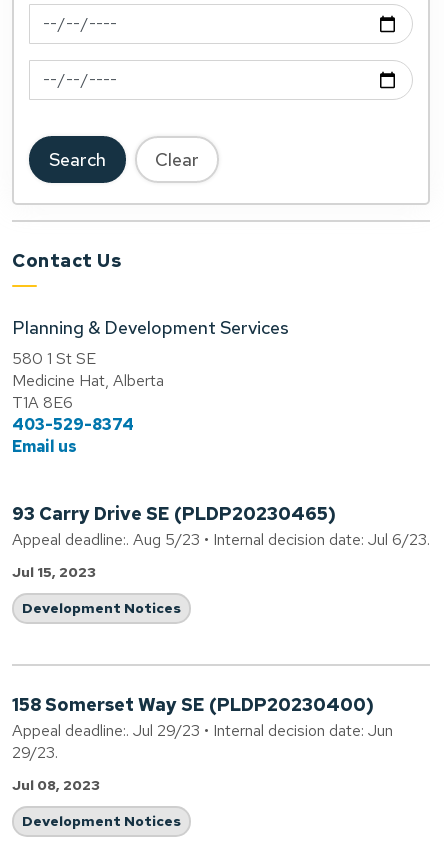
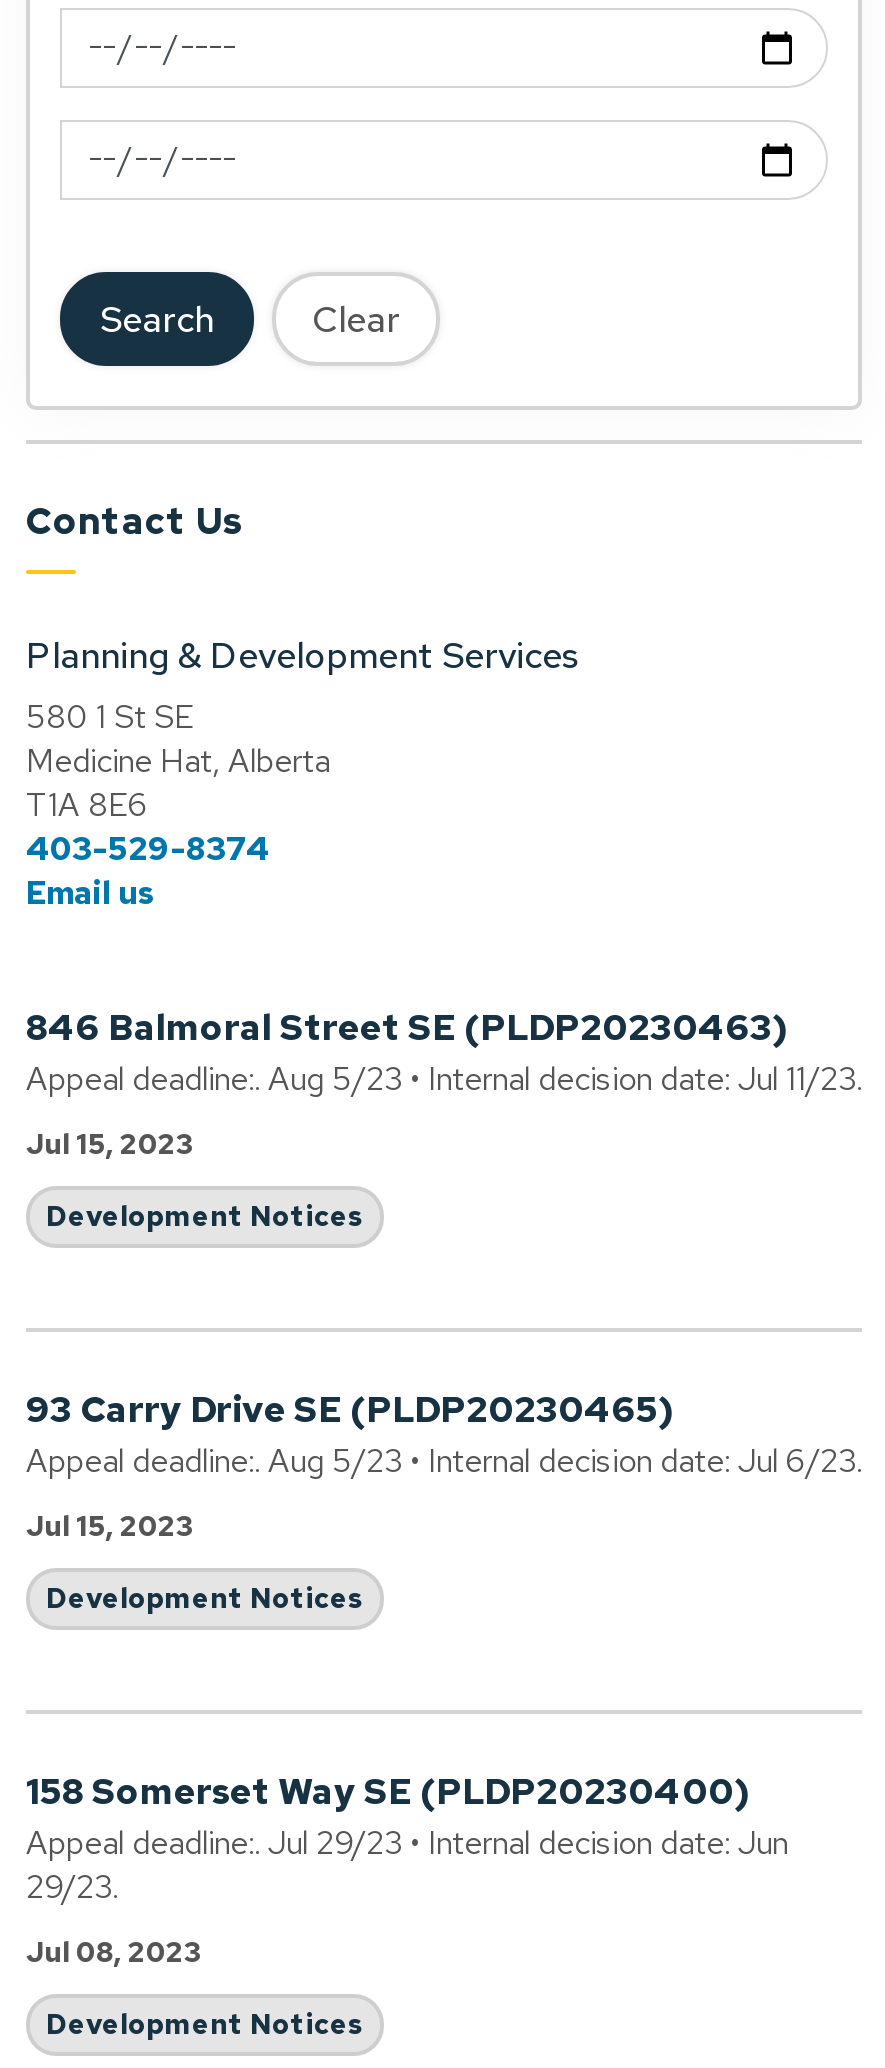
+ 846 Balmoral Street SE (PLDP20230463)
+ Appeal deadline:. Aug 5/23 • Internal decision date: Jul 11/23.
+ Jul 15, 2023
+ Development Notices
